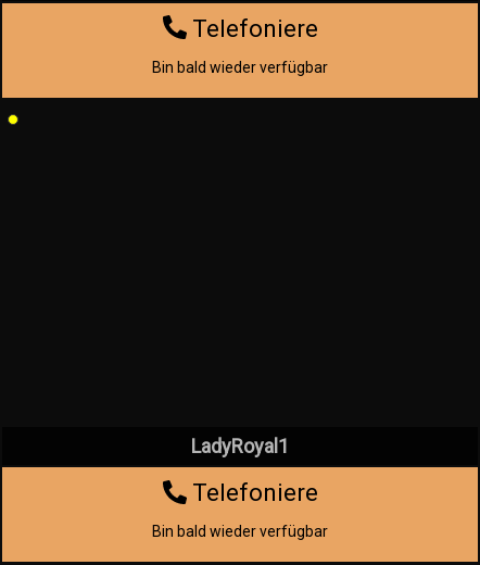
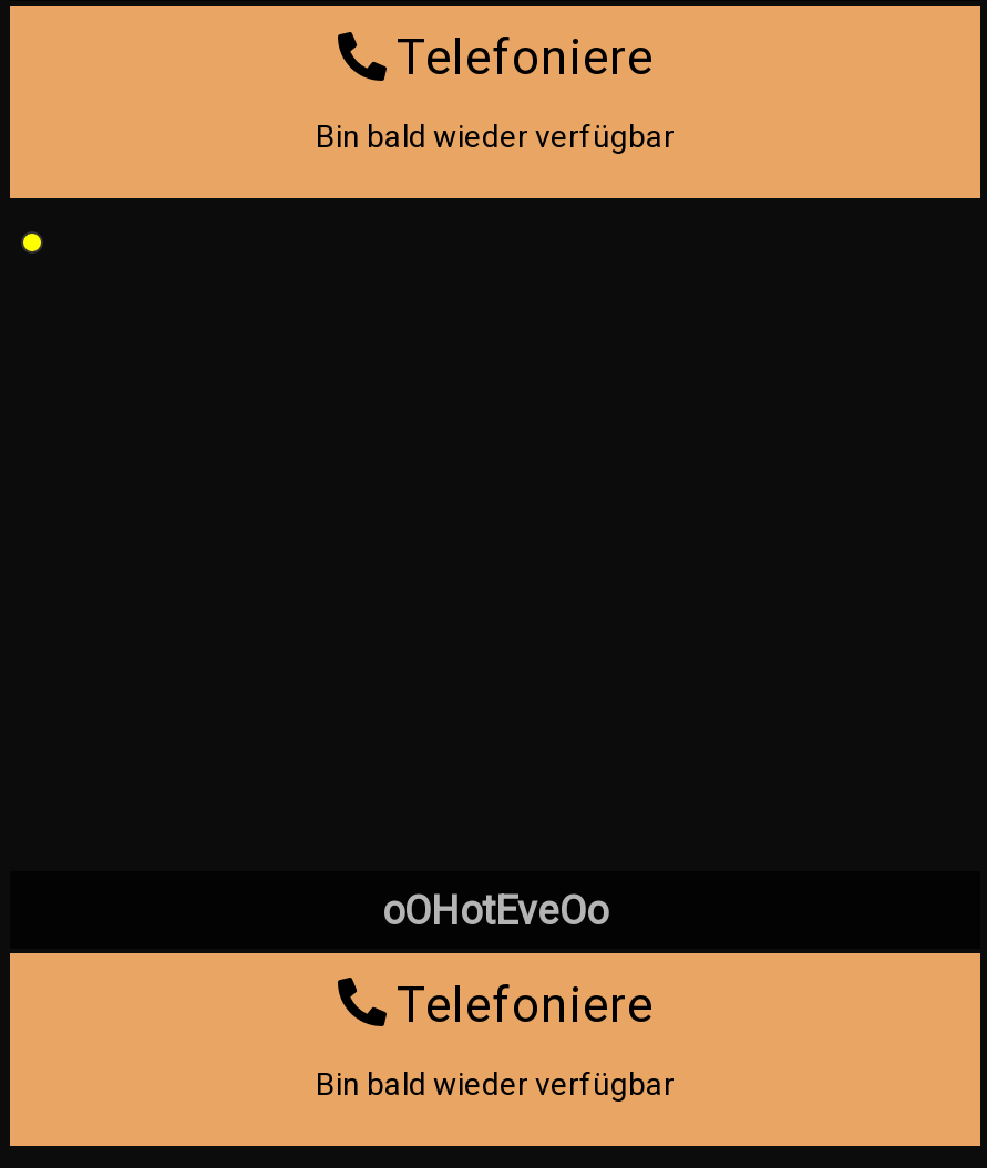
- LadyRoyal1
+ oOHotEveOo
